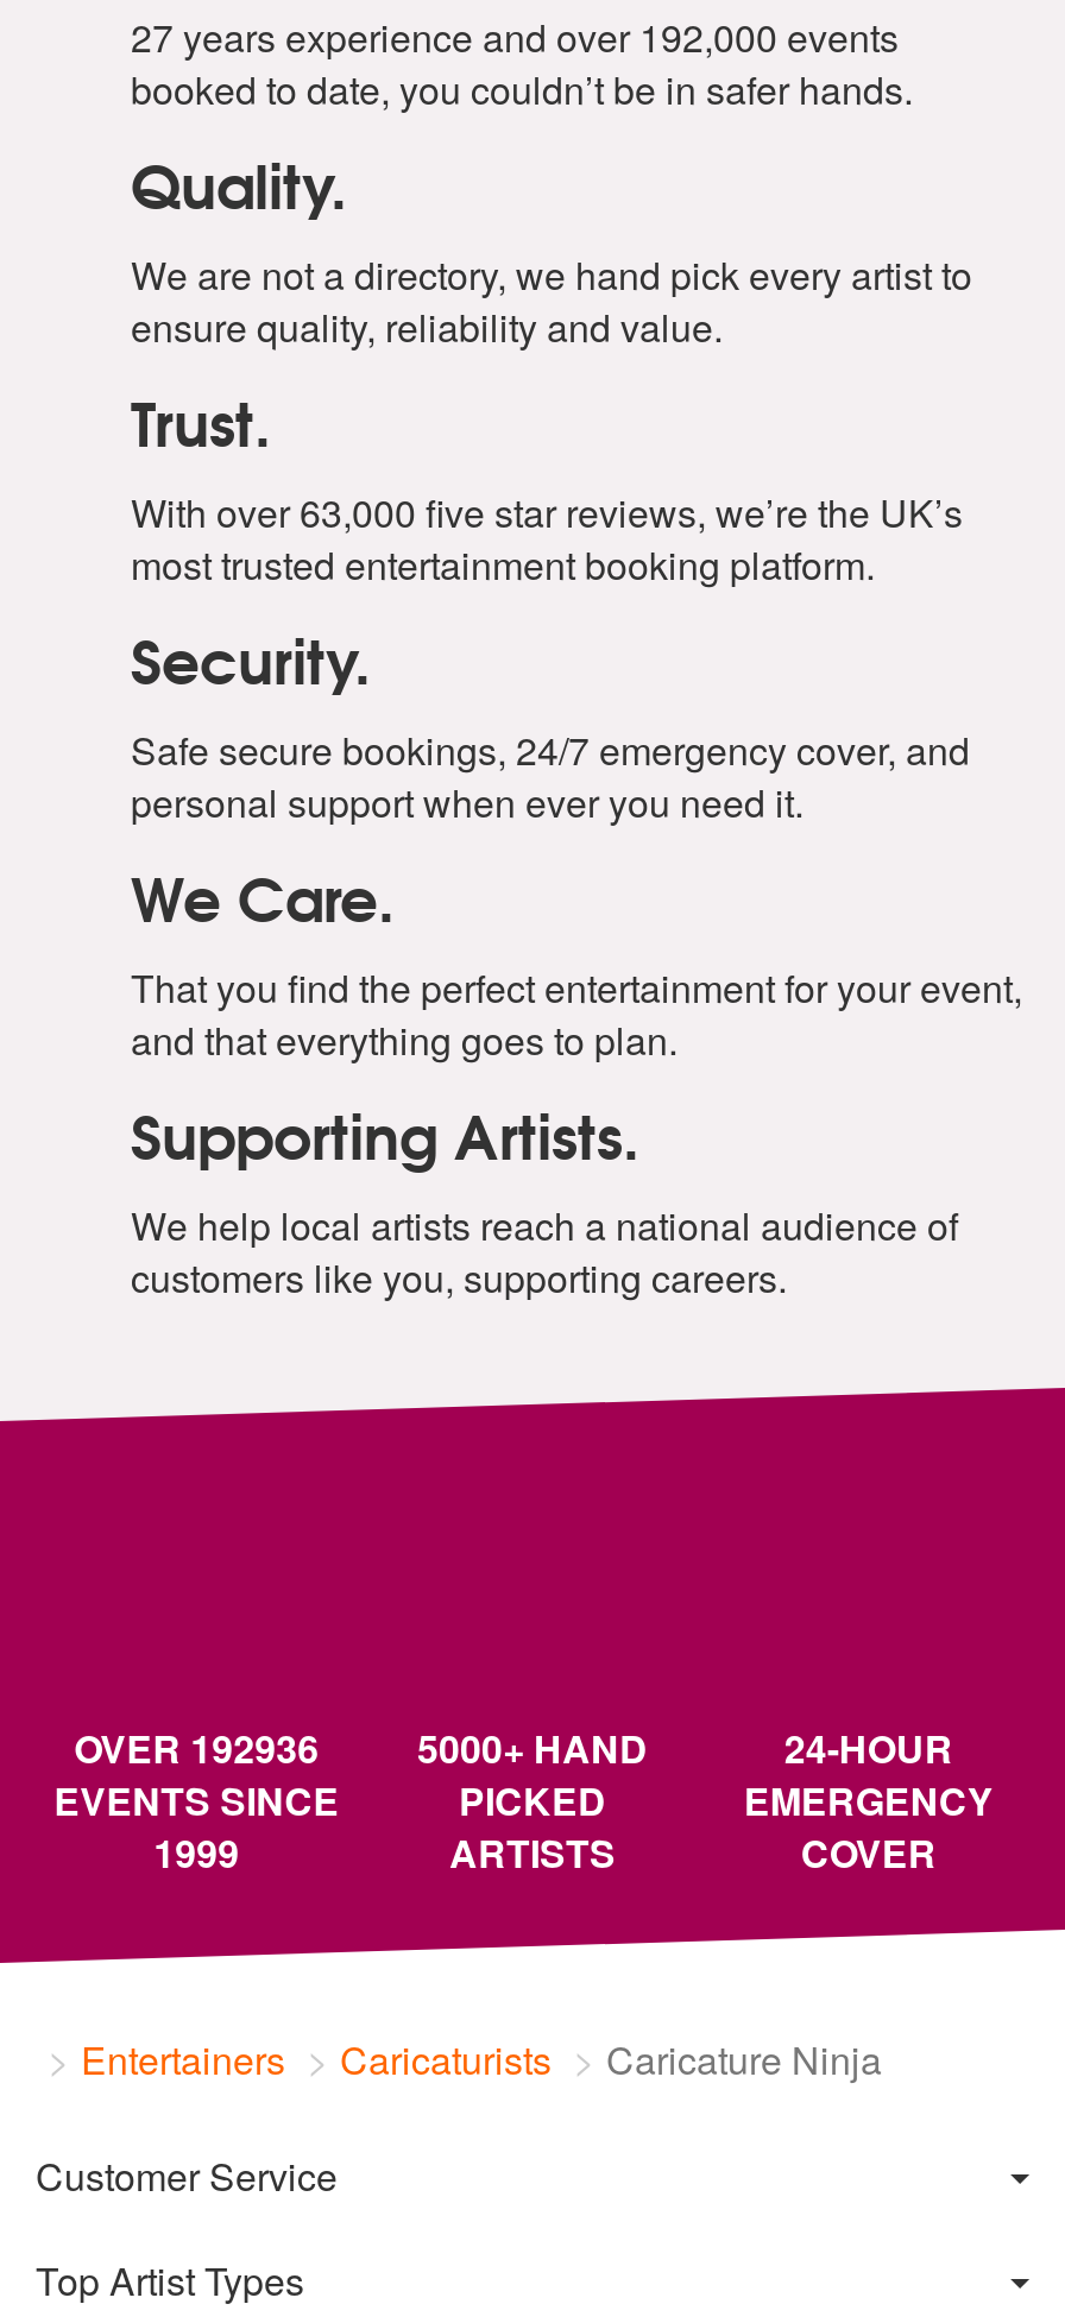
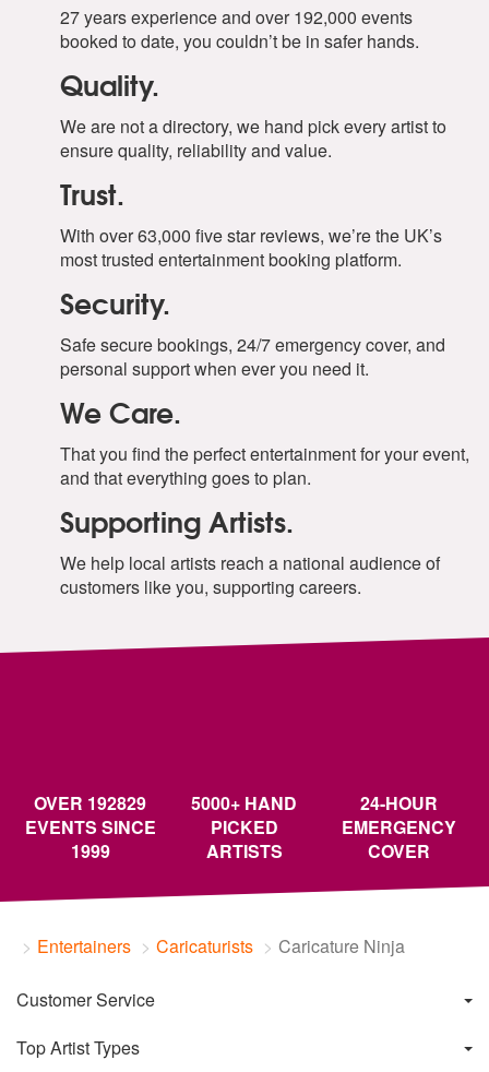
- OVER 192936 5000+ HAND
+ OVER 192829 5000+ HAND
